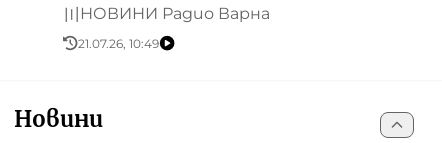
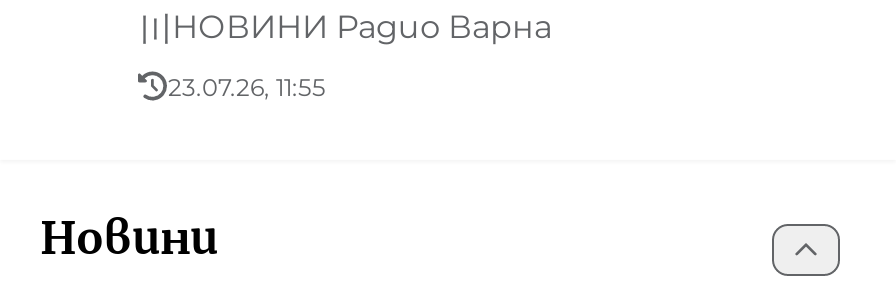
- 21.07.26, 10:49
+ 23.07.26, 11:55
